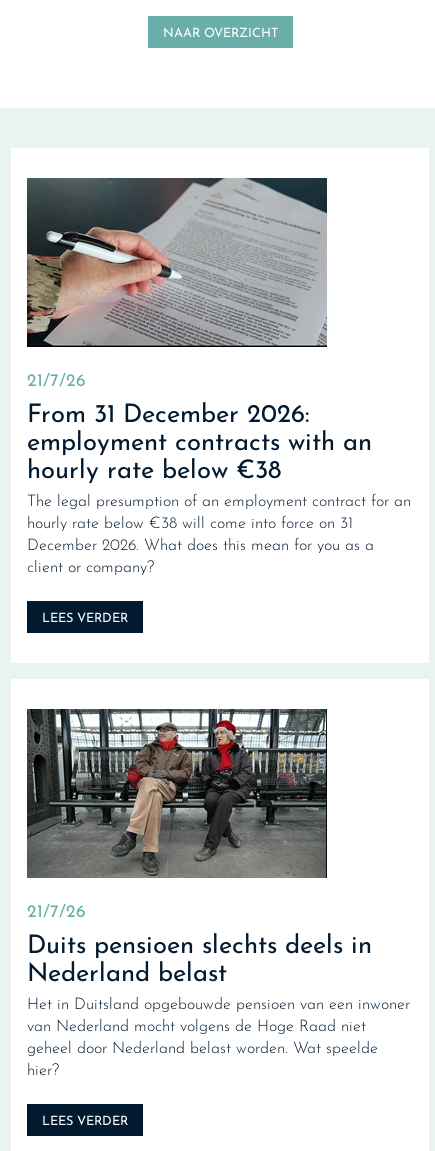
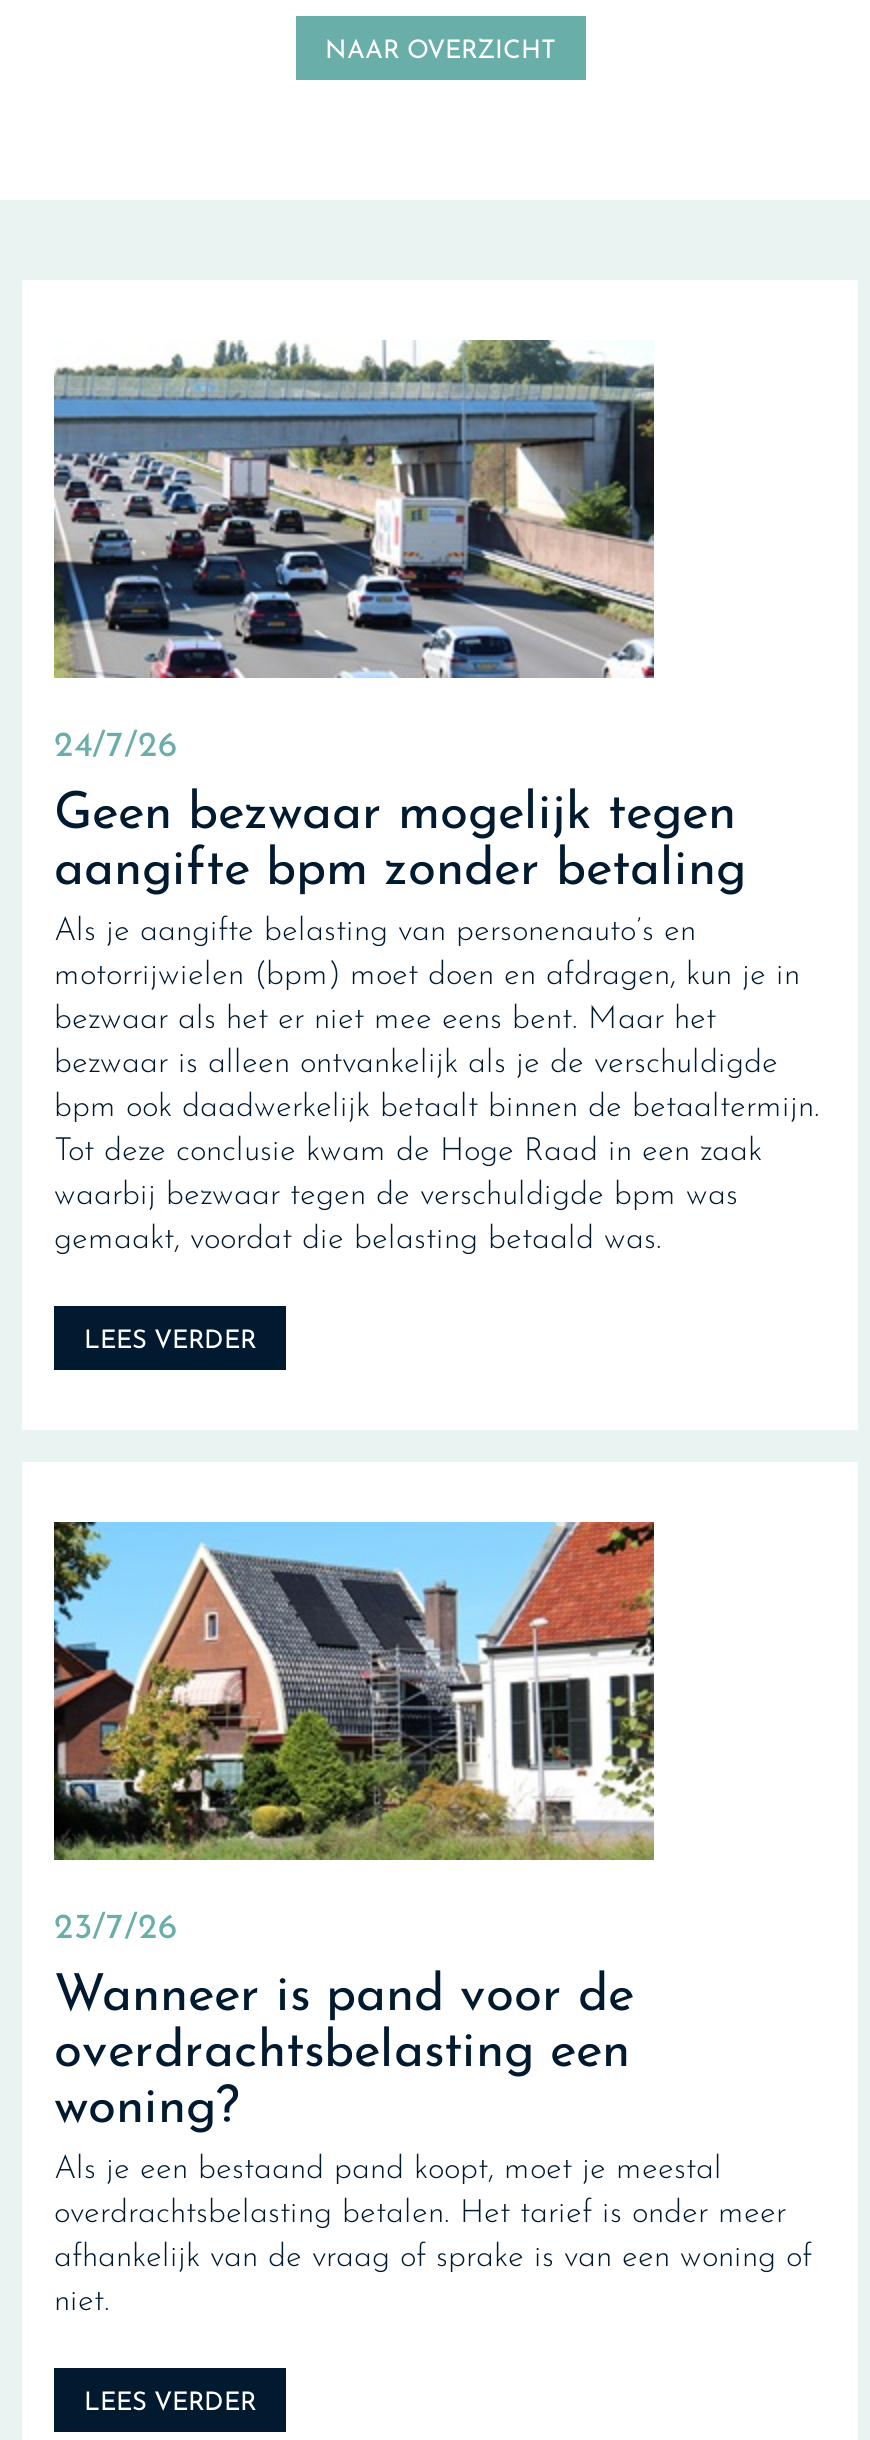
- [image]
- 21/7/26
+ [image]
+ 24/7/26

- From 31 December 2026:
- employment contracts with an
- hourly rate below €38
- The legal presumption of an employment contract for an
- hourly rate below €38 will come into force on 31
- December 2026. What does this mean for you as a
- client or company?
+ Geen bezwaar mogelijk tegen
+ aangifte bpm zonder betaling
+ Als je aangifte belasting van personenauto’s en
+ motorrijwielen (bpm) moet doen en afdragen, kun je in
+ bezwaar als het er niet mee eens bent. Maar het
+ bezwaar is alleen ontvankelijk als je de verschuldigde
+ bpm ook daadwerkelijk betaalt binnen de betaaltermijn.
+ Tot deze conclusie kwam de Hoge Raad in een zaak
+ waarbij bezwaar tegen de verschuldigde bpm was
+ gemaakt, voordat die belasting betaald was.

- [image]
- 21/7/26
+ [image]
+ 23/7/26

- Duits pensioen slechts deels in
- Nederland belast
- Het in Duitsland opgebouwde pensioen van een inwoner
- van Nederland mocht volgens de Hoge Raad niet
- geheel door Nederland belast worden. Wat speelde
- hier?
+ Wanneer is pand voor de
+ overdrachtsbelasting een
+ woning?
+ Als je een bestaand pand koopt, moet je meestal
+ overdrachtsbelasting betalen. Het tarief is onder meer
+ afhankelijk van de vraag of sprake is van een woning of
+ niet.
